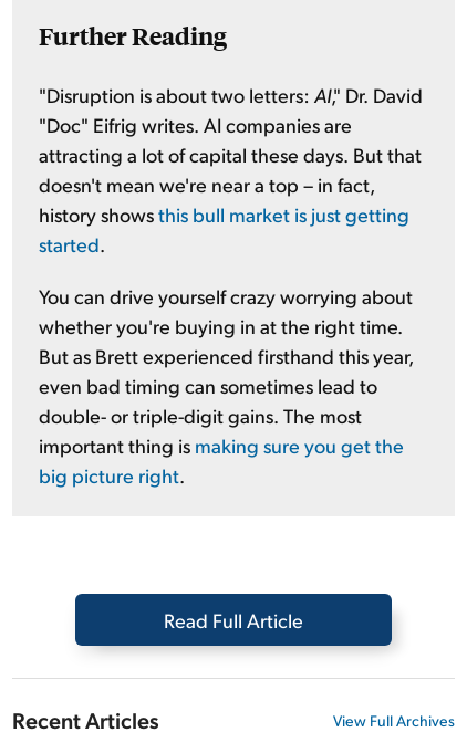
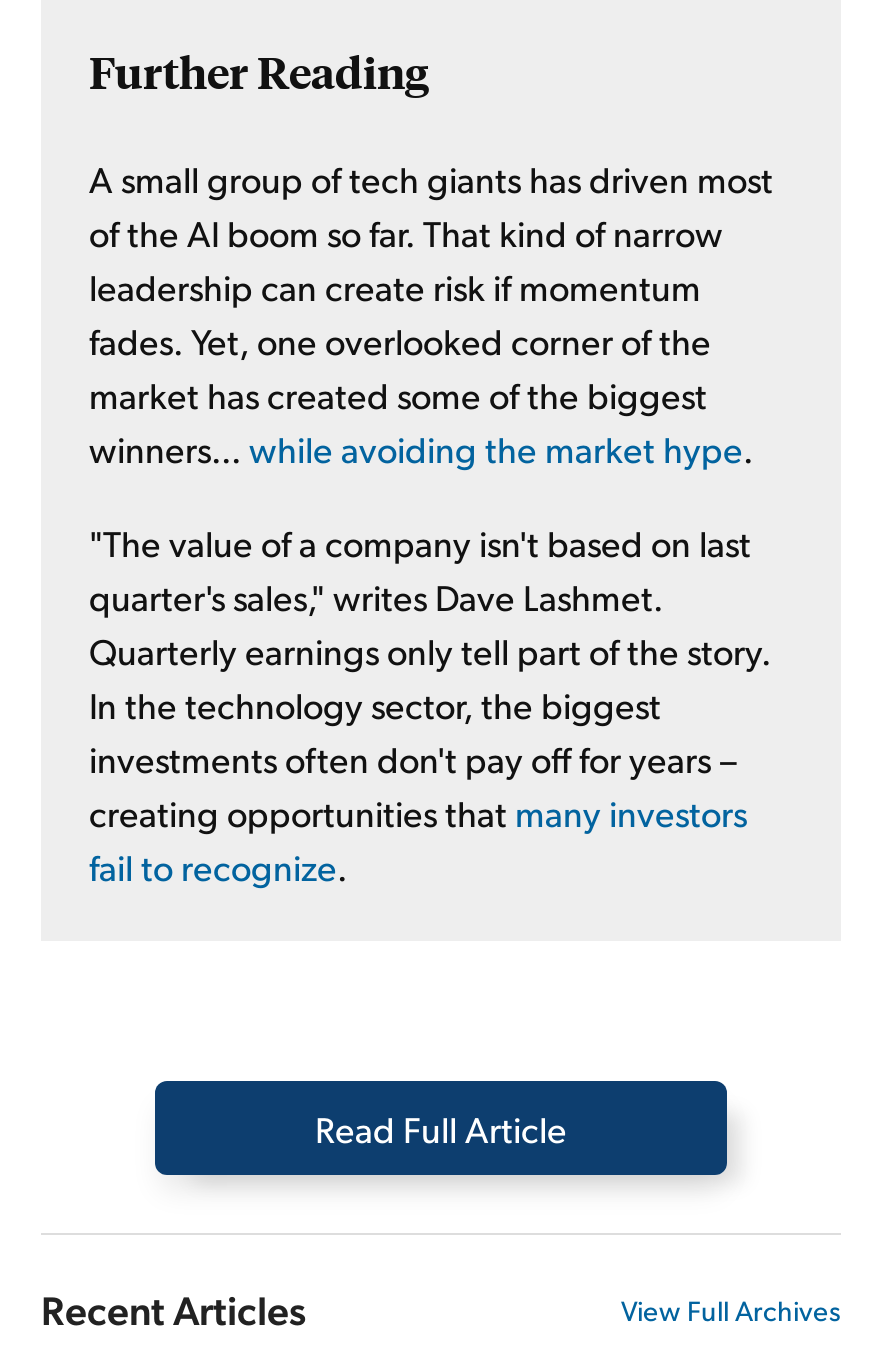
- "Disruption is about two letters: AI," Dr. David
- "Doc" Eifrig writes. AI companies are
- attracting a lot of capital these days. But that
- doesn't mean we're near a top – in fact,
- history shows this bull market is just getting
- started.
+ A small group of tech giants has driven most
+ of the AI boom so far. That kind of narrow
+ leadership can create risk if momentum
+ fades. Yet, one overlooked corner of the
+ market has created some of the biggest
+ winners... while avoiding the market hype.

- You can drive yourself crazy worrying about
- whether you're buying in at the right time.
- But as Brett experienced firsthand this year,
- even bad timing can sometimes lead to
- double- or triple-digit gains. The most
- important thing is making sure you get the
- big picture right.
+ "The value of a company isn't based on last
+ quarter's sales," writes Dave Lashmet.
+ Quarterly earnings only tell part of the story.
+ In the technology sector, the biggest
+ investments often don't pay off for years –
+ creating opportunities that many investors
+ fail to recognize.
